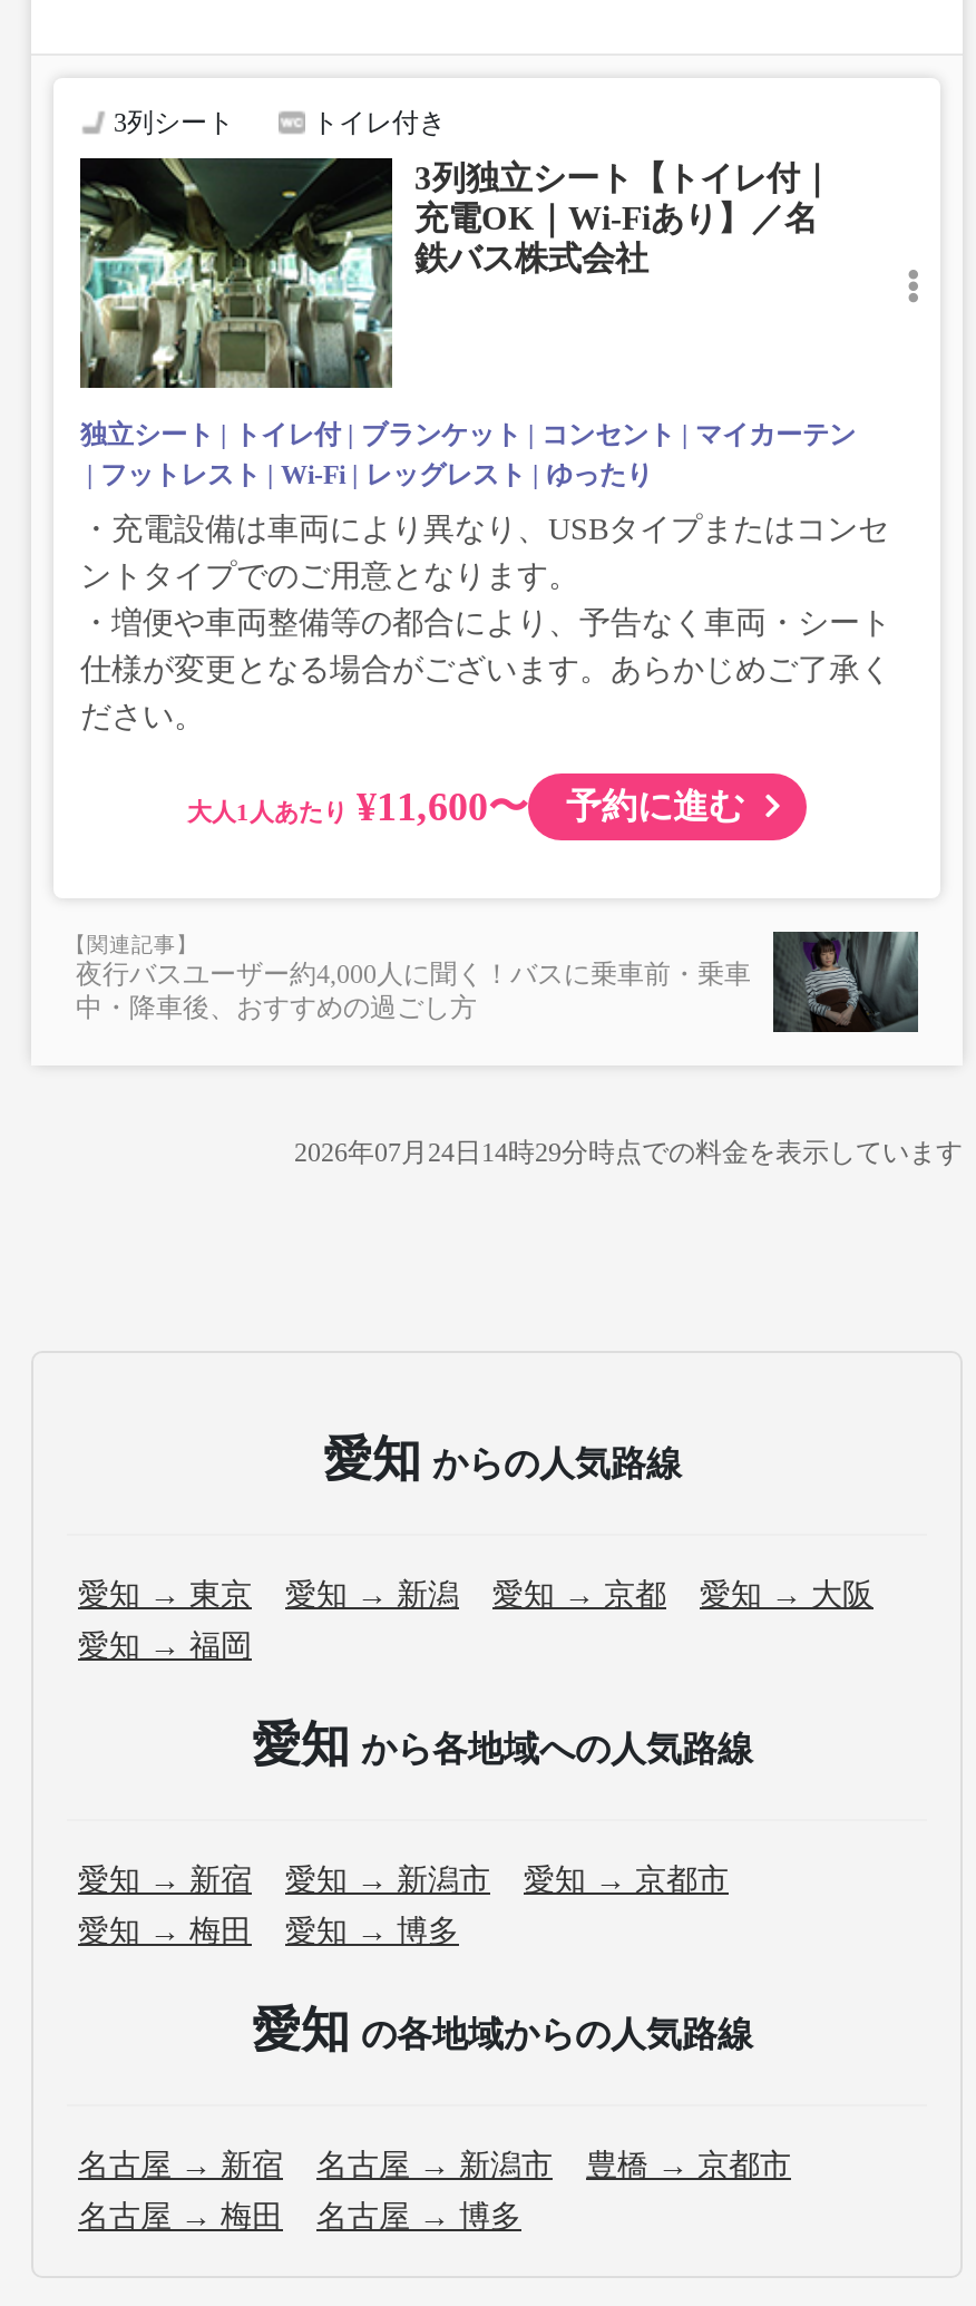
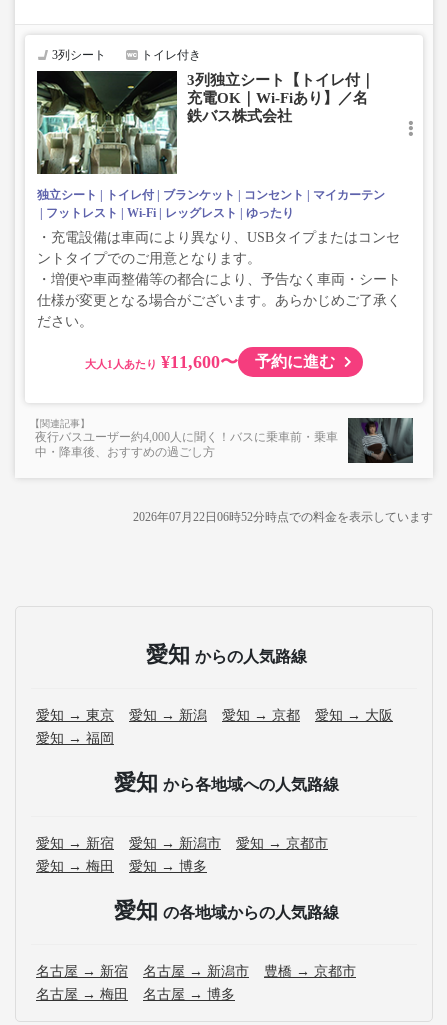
- 2026年07月24日14時29分時点での料金を表示しています
+ 2026年07月22日06時52分時点での料金を表示しています
